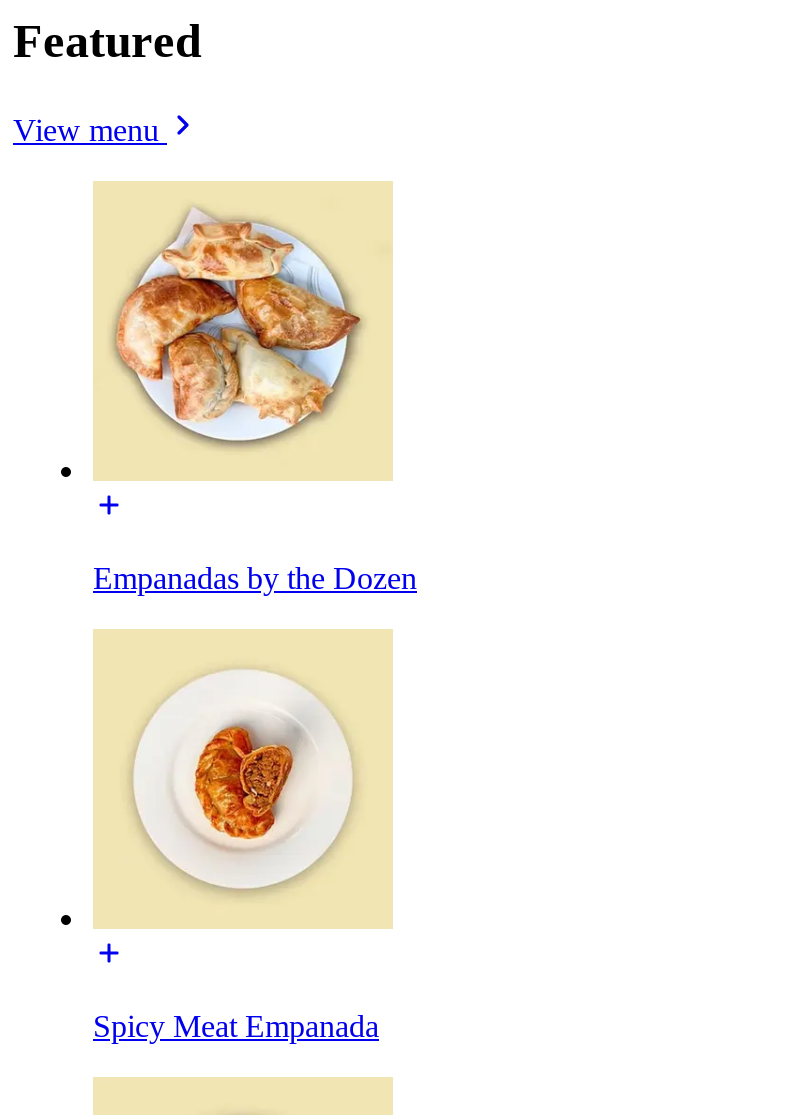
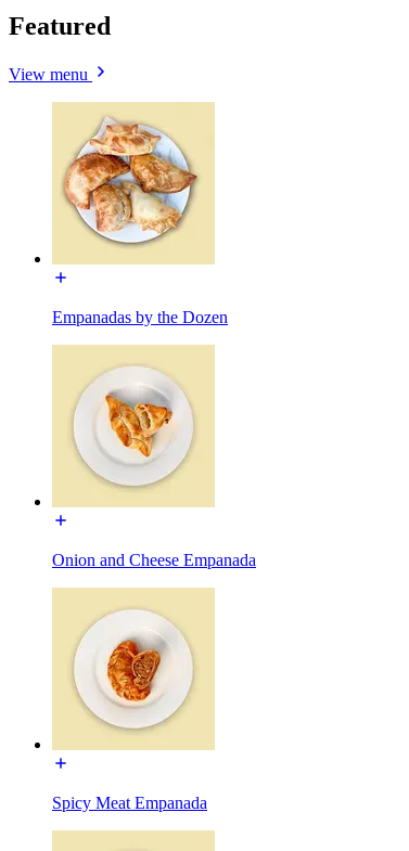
+ Onion and Cheese Empanada

+ [image]
